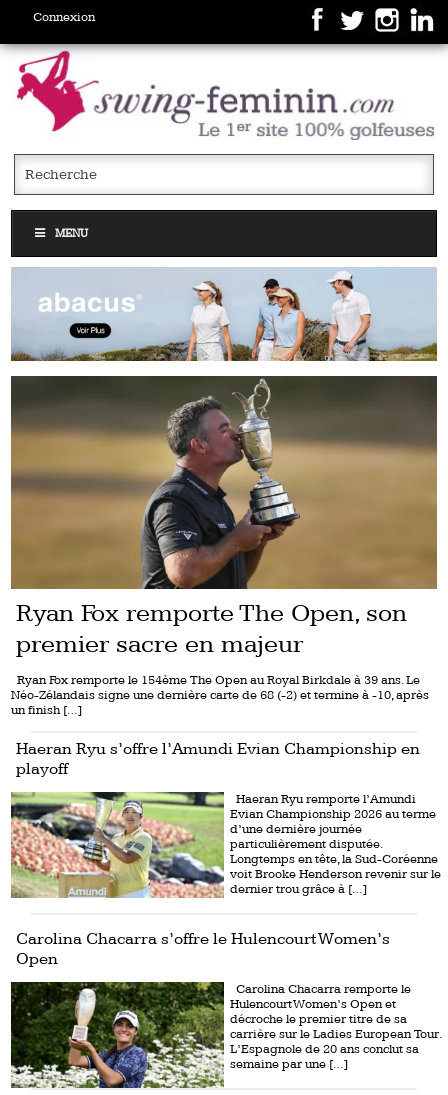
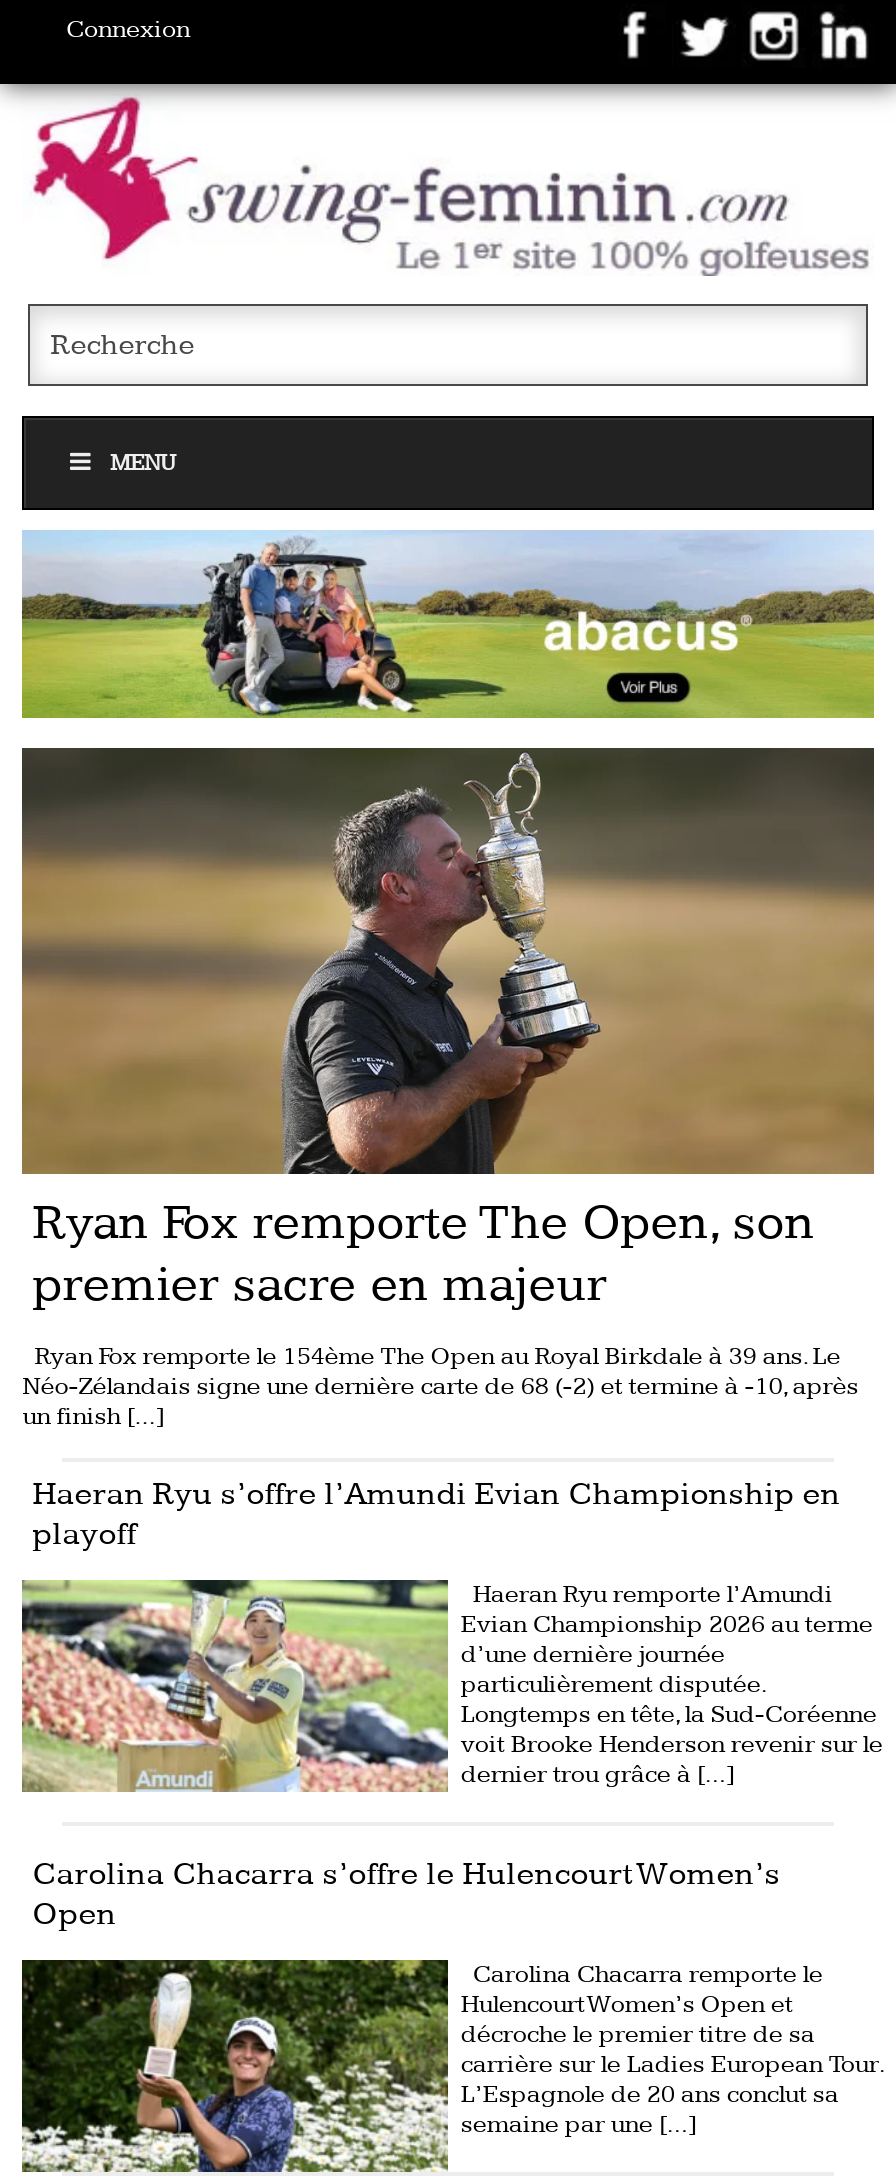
- [image]
+ [image]
